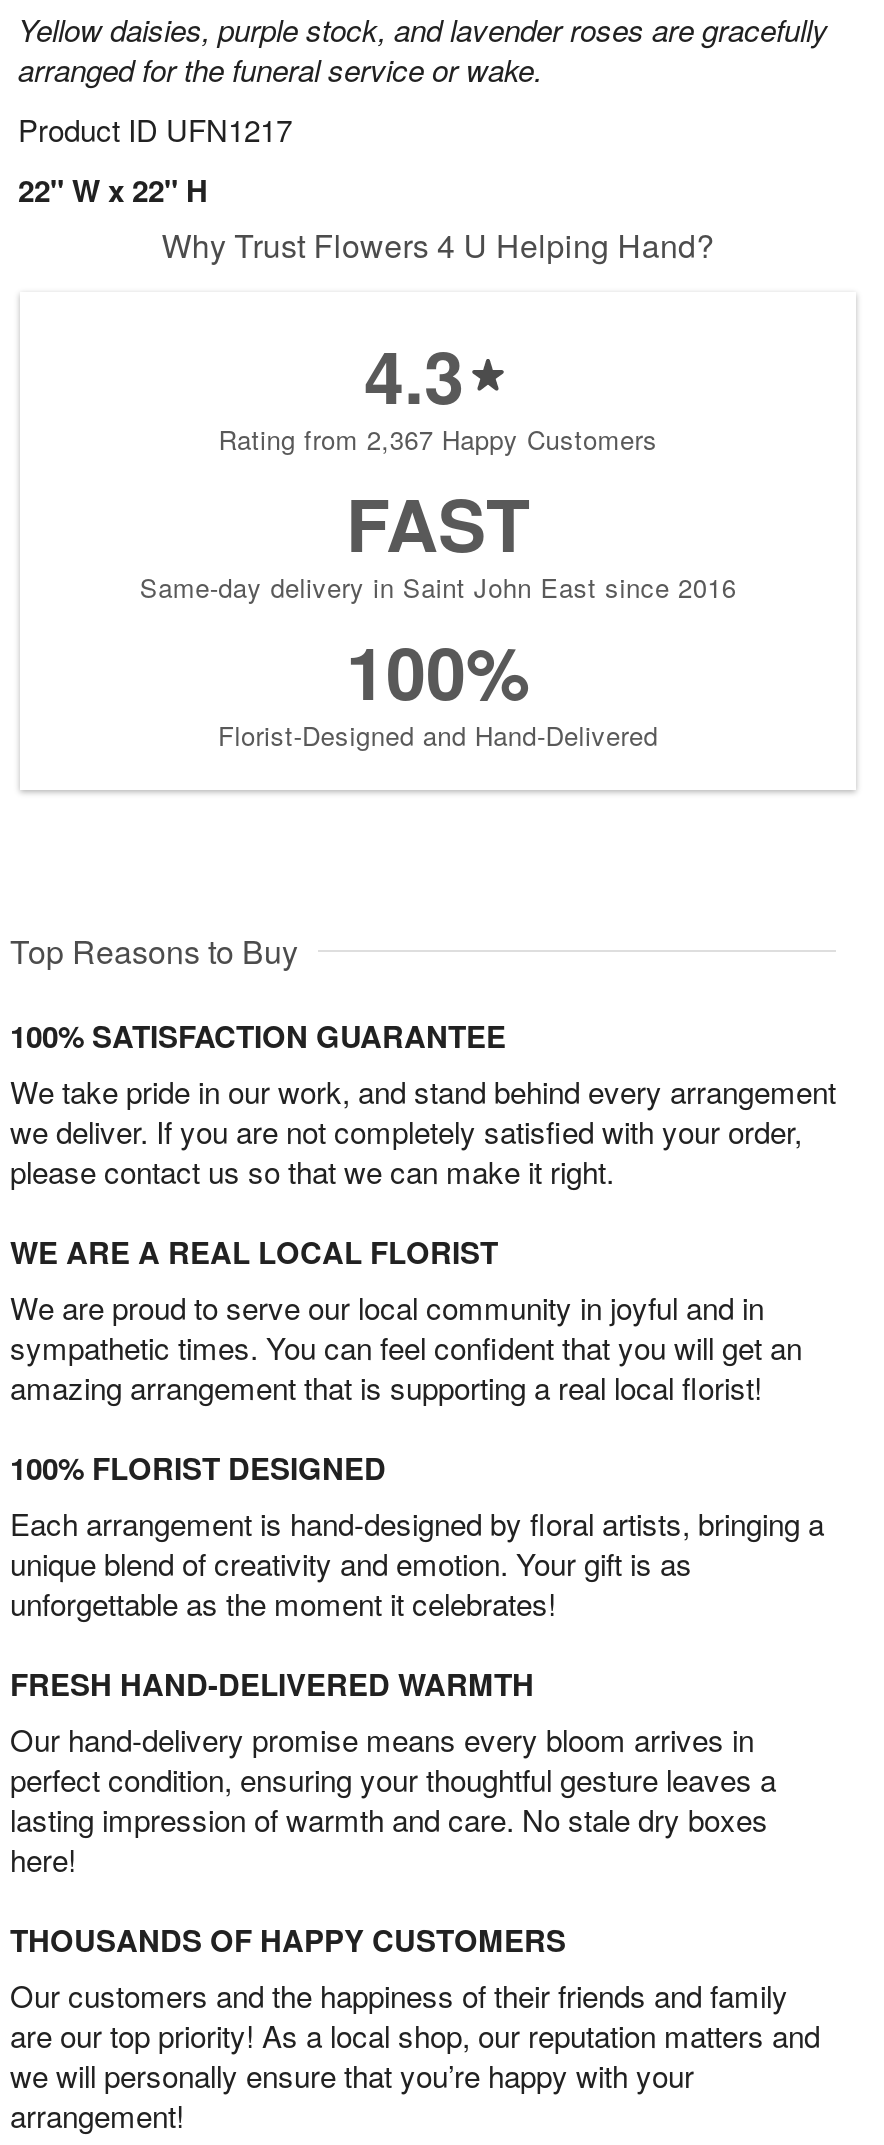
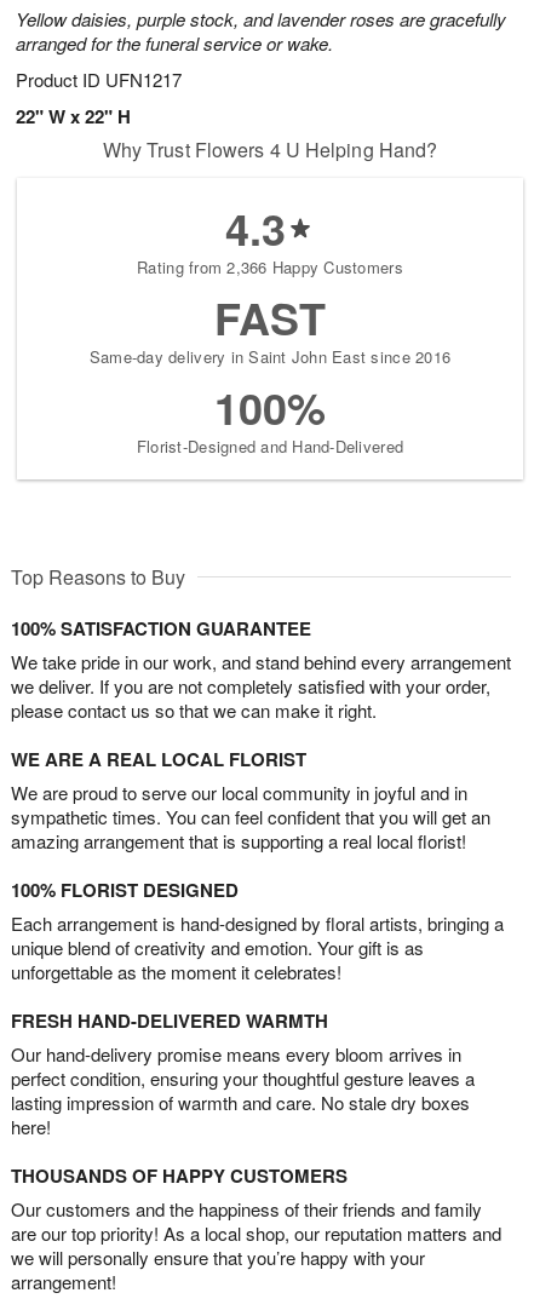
- Rating from 2,367 Happy Customers
+ Rating from 2,366 Happy Customers
